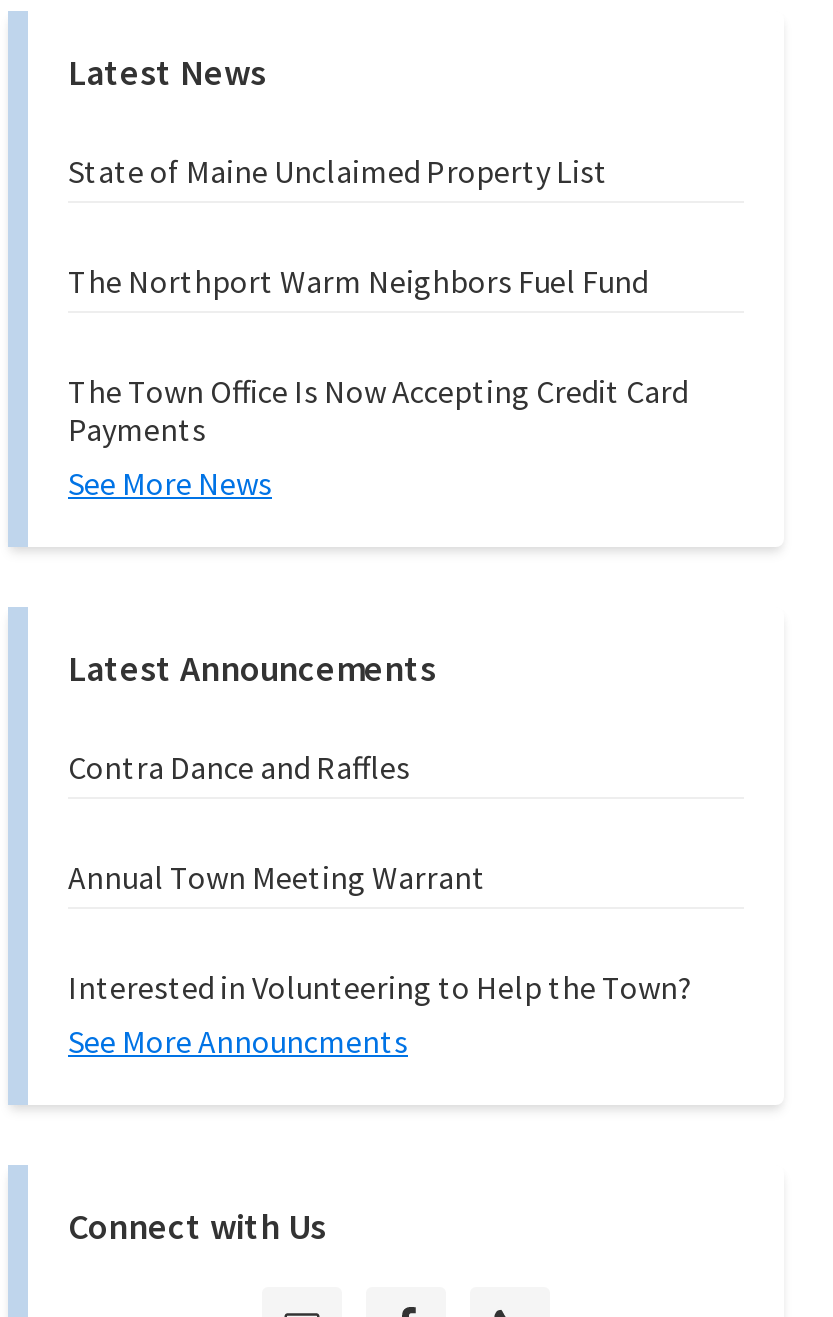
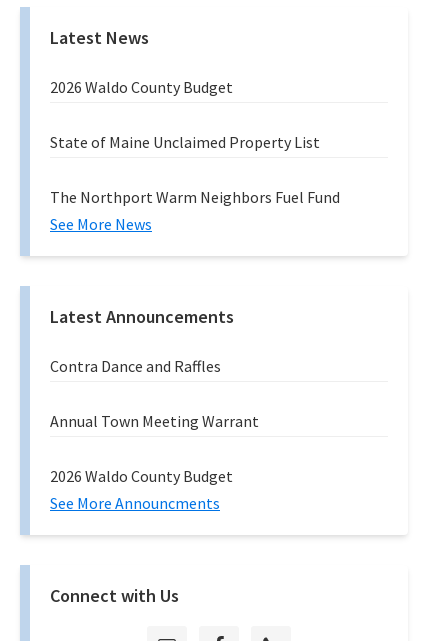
+ 2026 Waldo County Budget

moved down: State of Maine Unclaimed Property List | The Northport Warm Neighbors Fuel Fund

- The Town Office Is Now Accepting Credit Card
- Payments

- Interested in Volunteering to Help the Town?
+ 2026 Waldo County Budget
